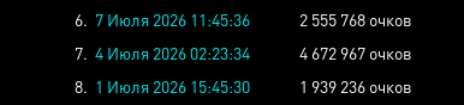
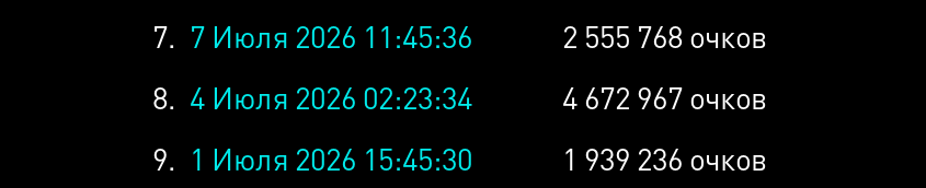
- 6. 7 Июля 2026 11:45:36
+ 7. 7 Июля 2026 11:45:36

- 7. 4 Июля 2026 02:23:34
+ 8. 4 Июля 2026 02:23:34

- 8. 1 Июля 2026 15:45:30
+ 9. 1 Июля 2026 15:45:30
